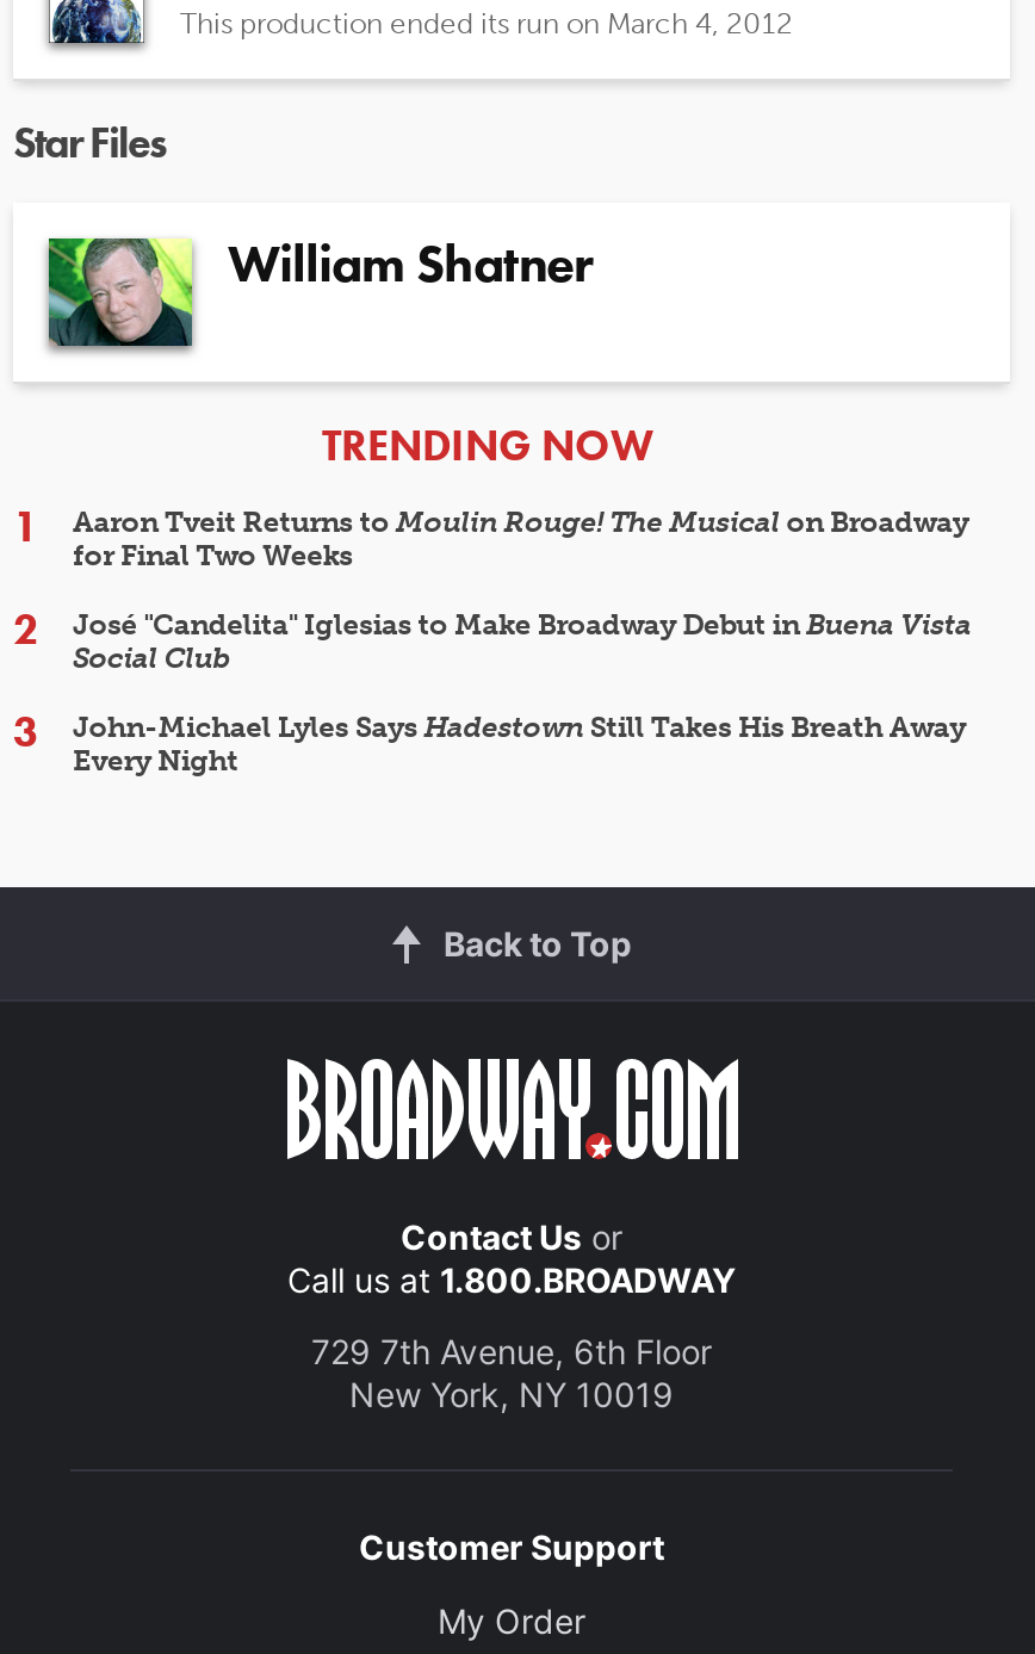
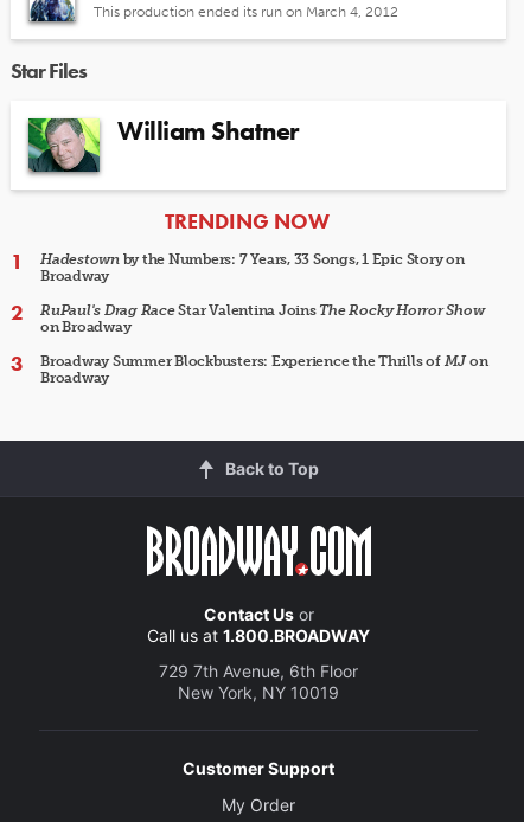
- Aaron Tveit Returns to Moulin Rouge! The Musical on Broadway
- for Final Two Weeks
+ Hadestown by the Numbers: 7 Years, 33 Songs, 1 Epic Story on
+ Broadway

- José "Candelita" Iglesias to Make Broadway Debut in Buena Vista
- Social Club
+ RuPaul's Drag Race Star Valentina Joins The Rocky Horror Show
+ on Broadway

- John-Michael Lyles Says Hadestown Still Takes His Breath Away
- Every Night
+ Broadway Summer Blockbusters: Experience the Thrills of MJ on
+ Broadway
